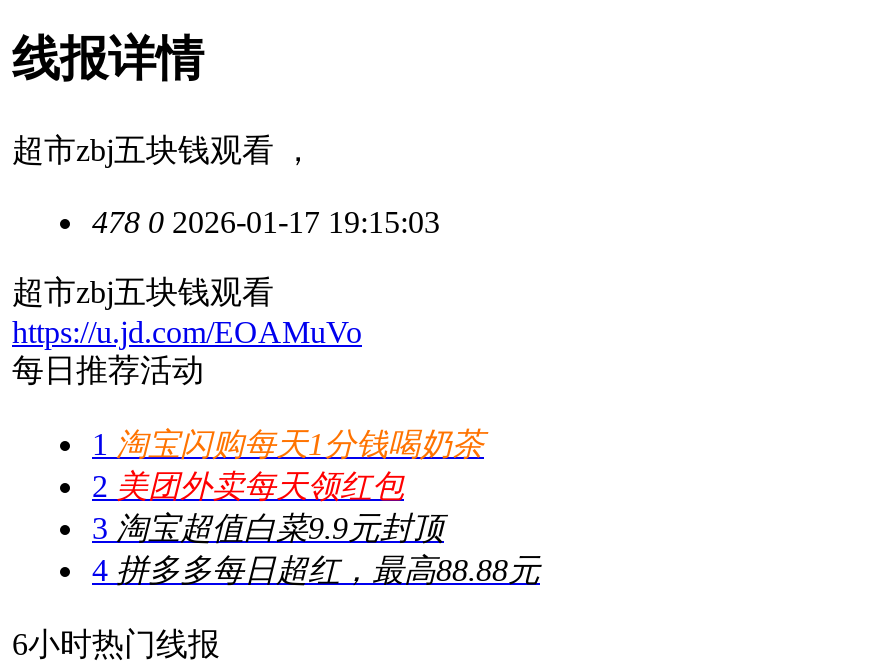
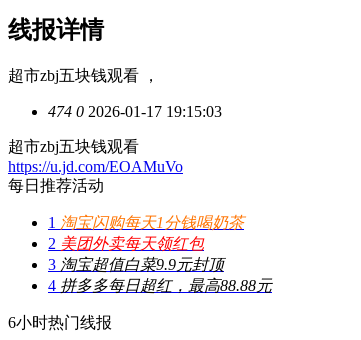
- 478 0 2026-01-17 19:15:03
+ 474 0 2026-01-17 19:15:03
